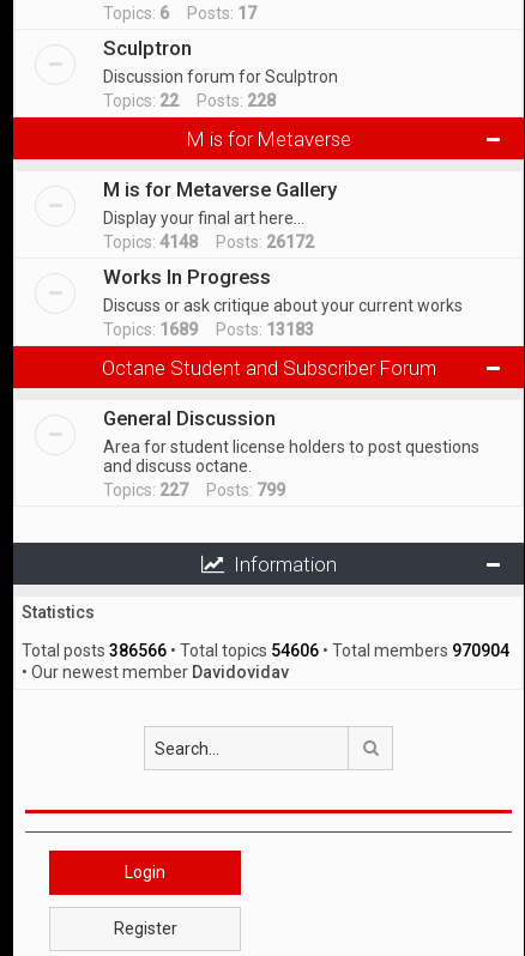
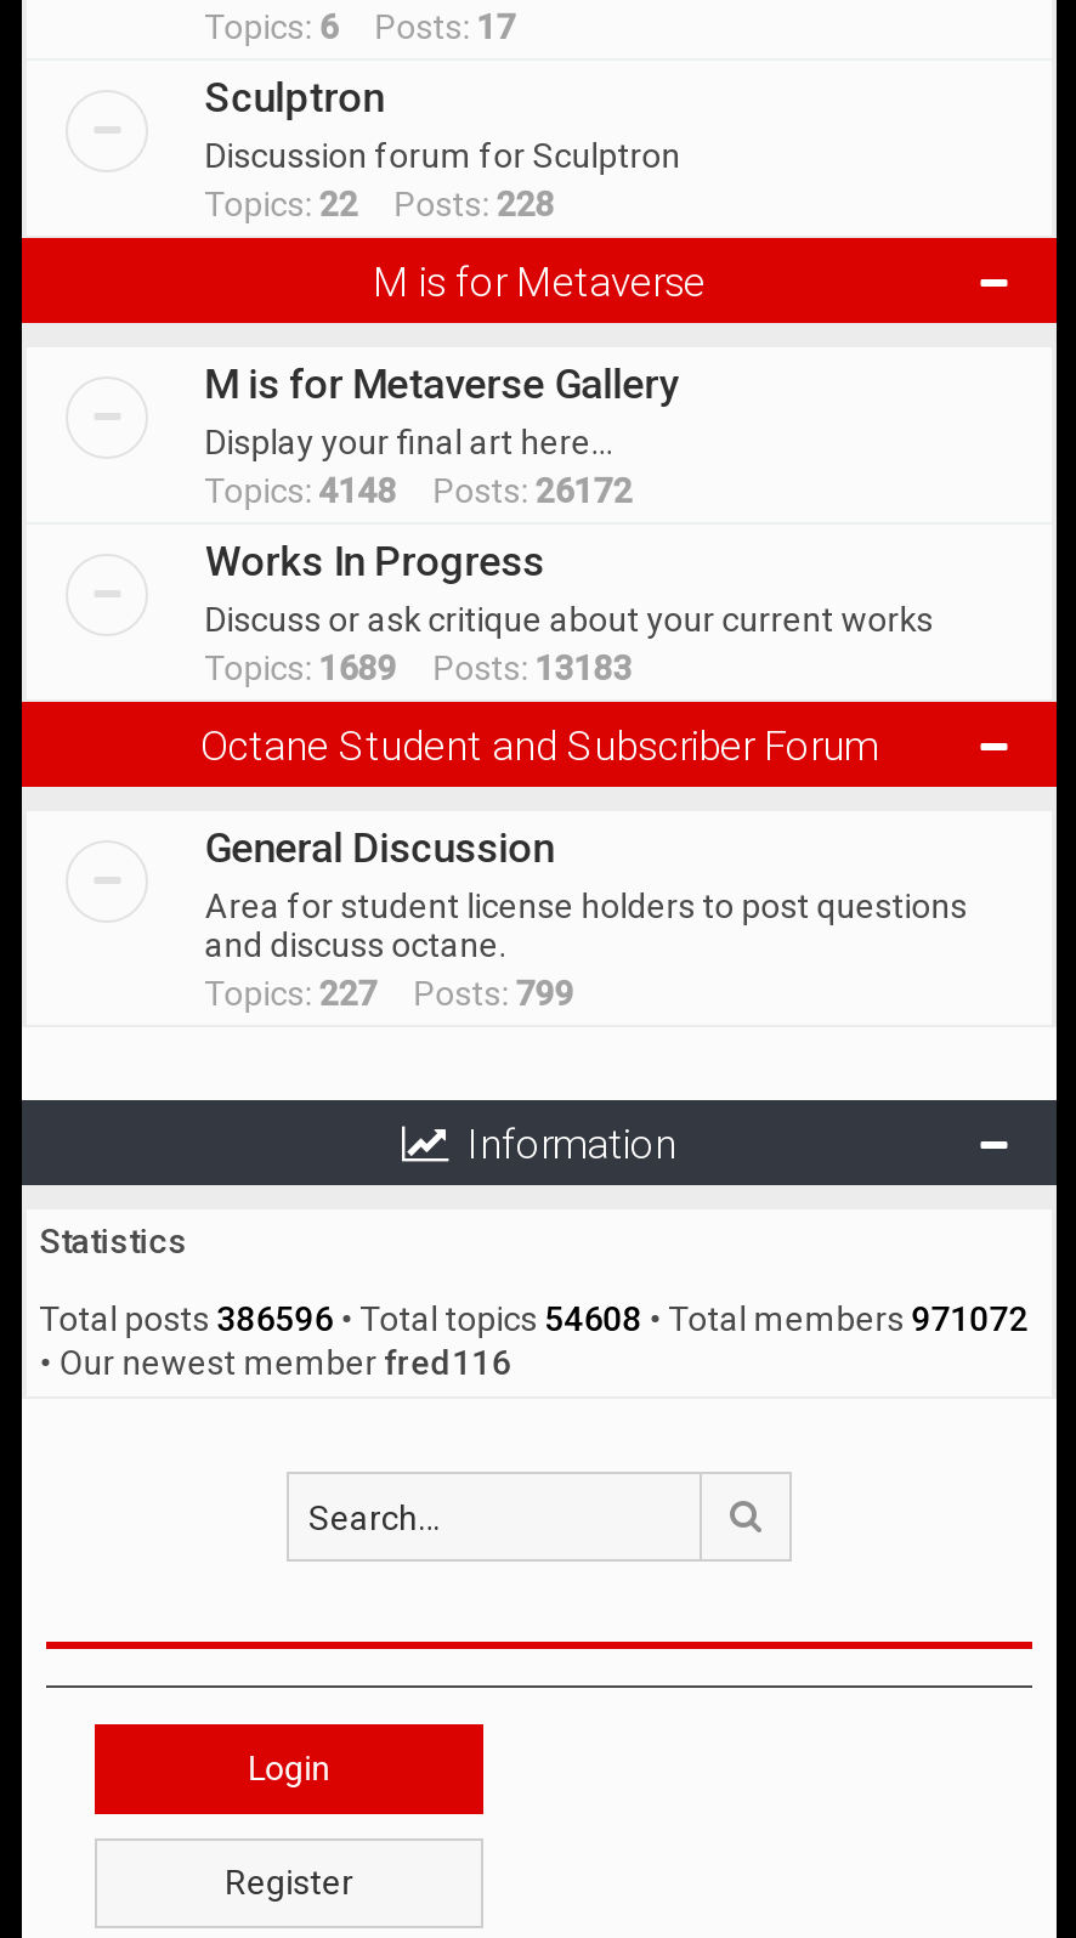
- Total posts 386566 • Total topics 54606 • Total members 970904
+ Total posts 386596 • Total topics 54608 • Total members 971072

- • Our newest member Davidovidav
+ • Our newest member fred116
